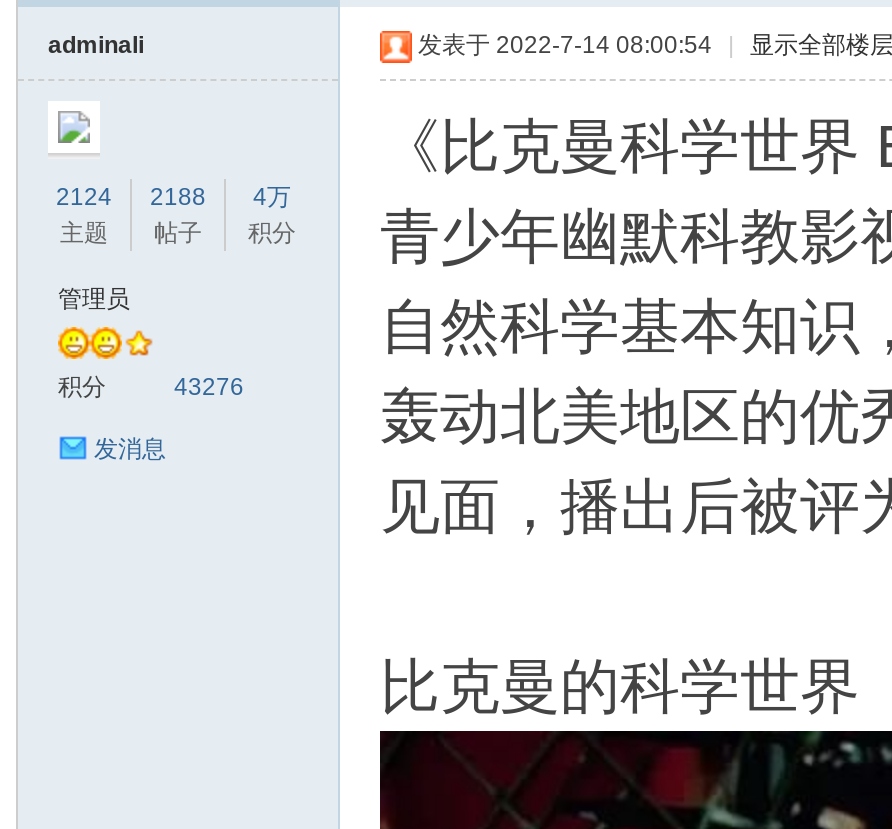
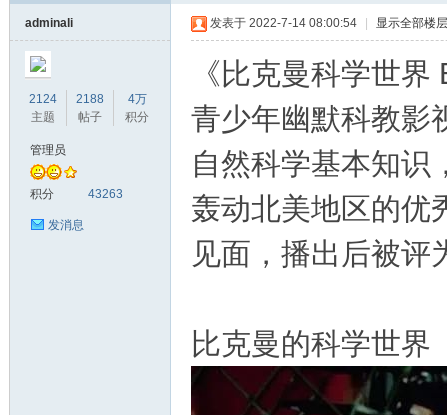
- 43276
+ 43263
